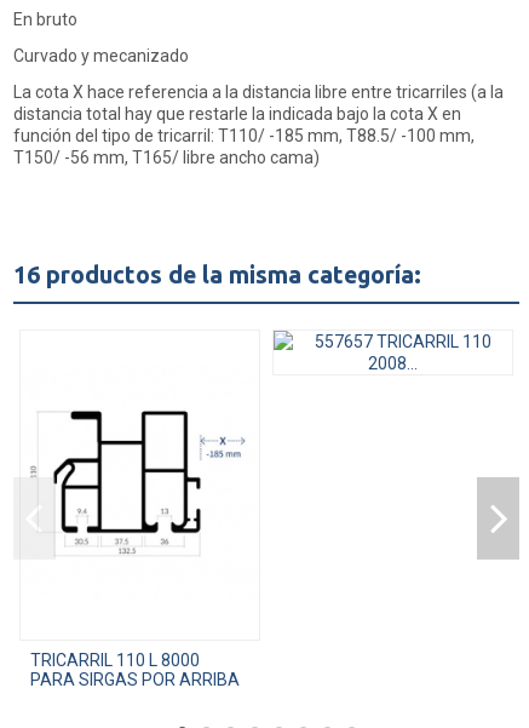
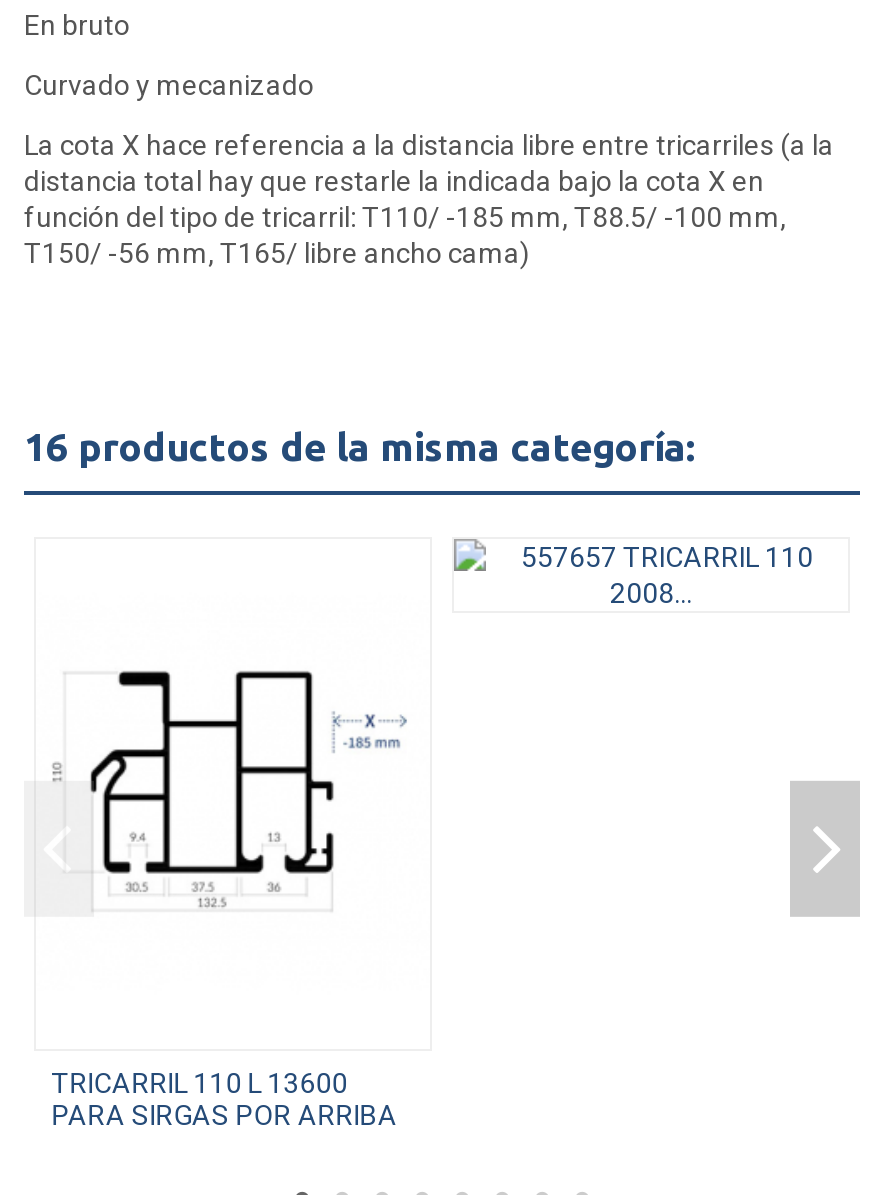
- TRICARRIL 110 L 8000
+ TRICARRIL 110 L 13600
